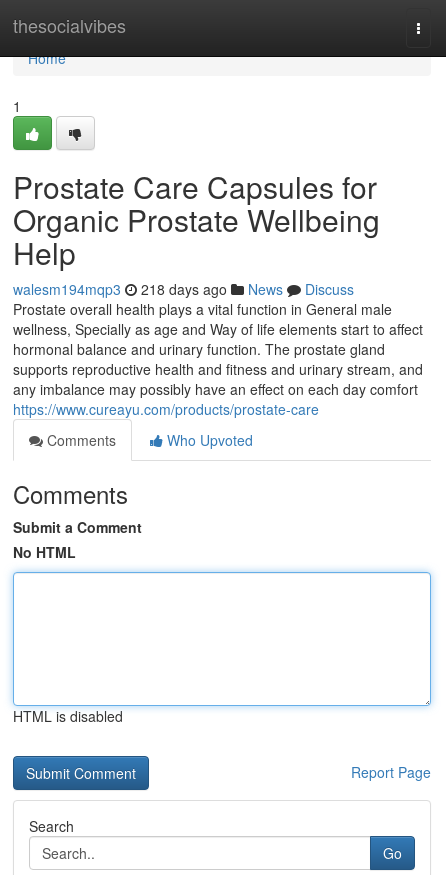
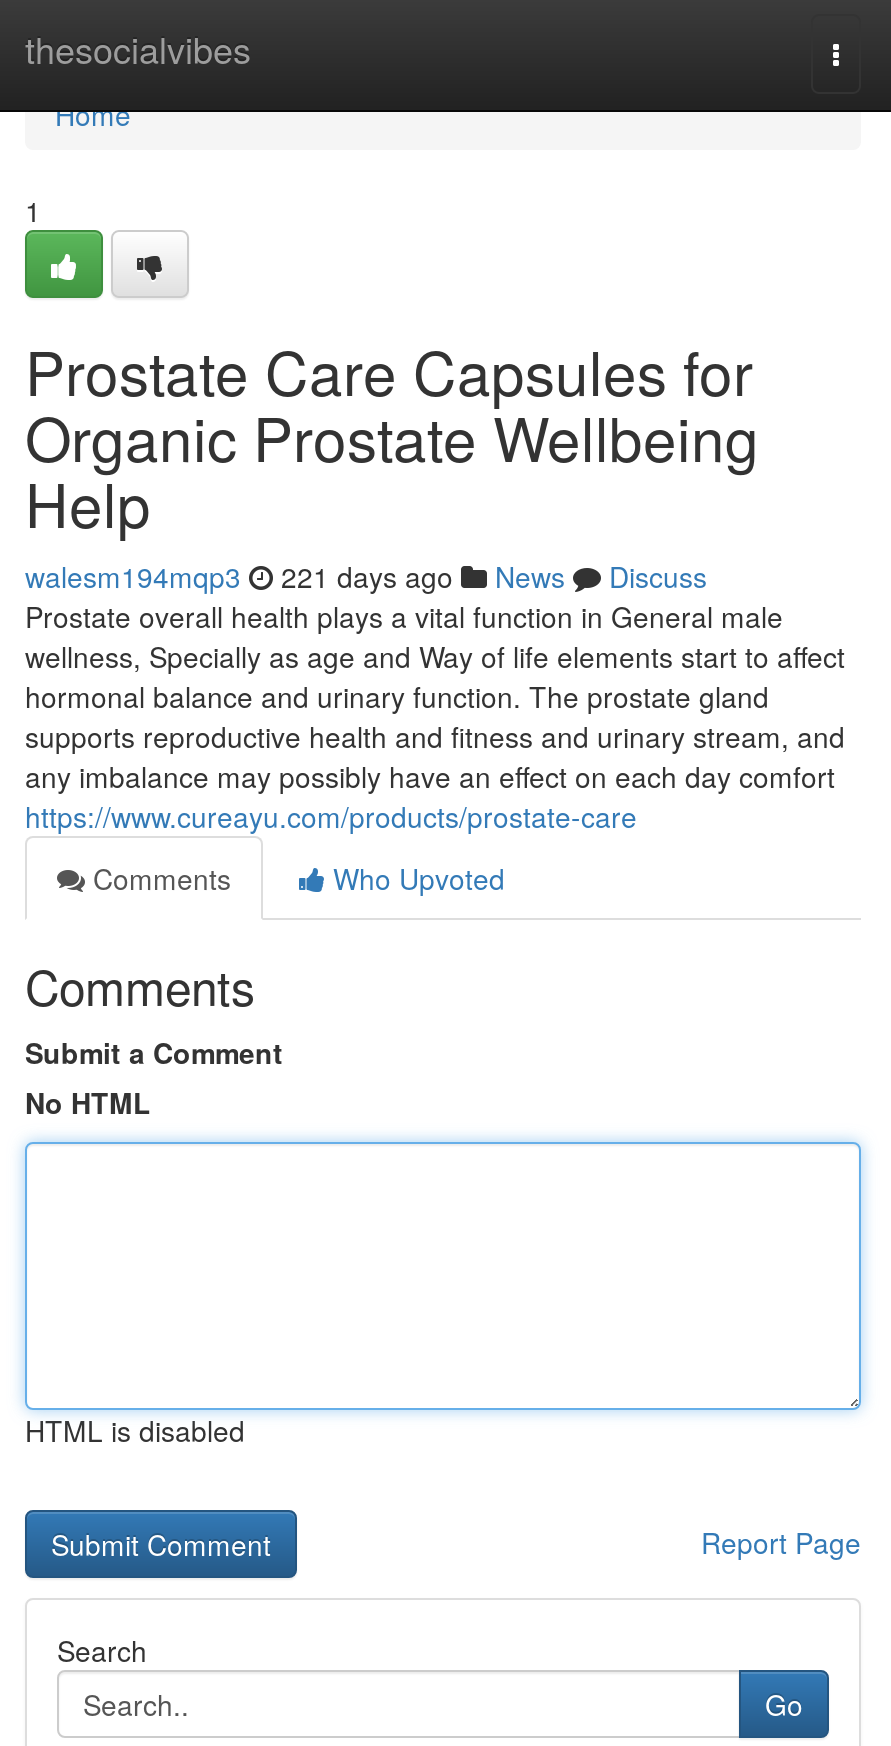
- walesm194mqp3 218 days ago News Discuss
+ walesm194mqp3 221 days ago News Discuss
